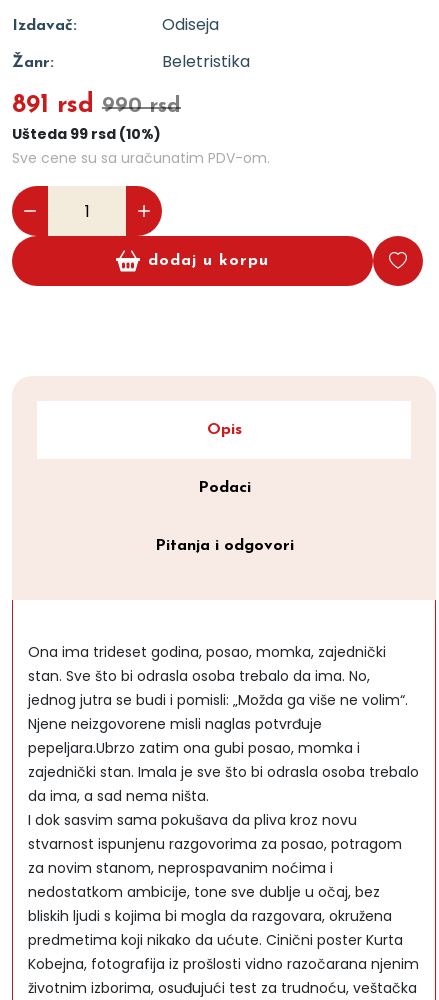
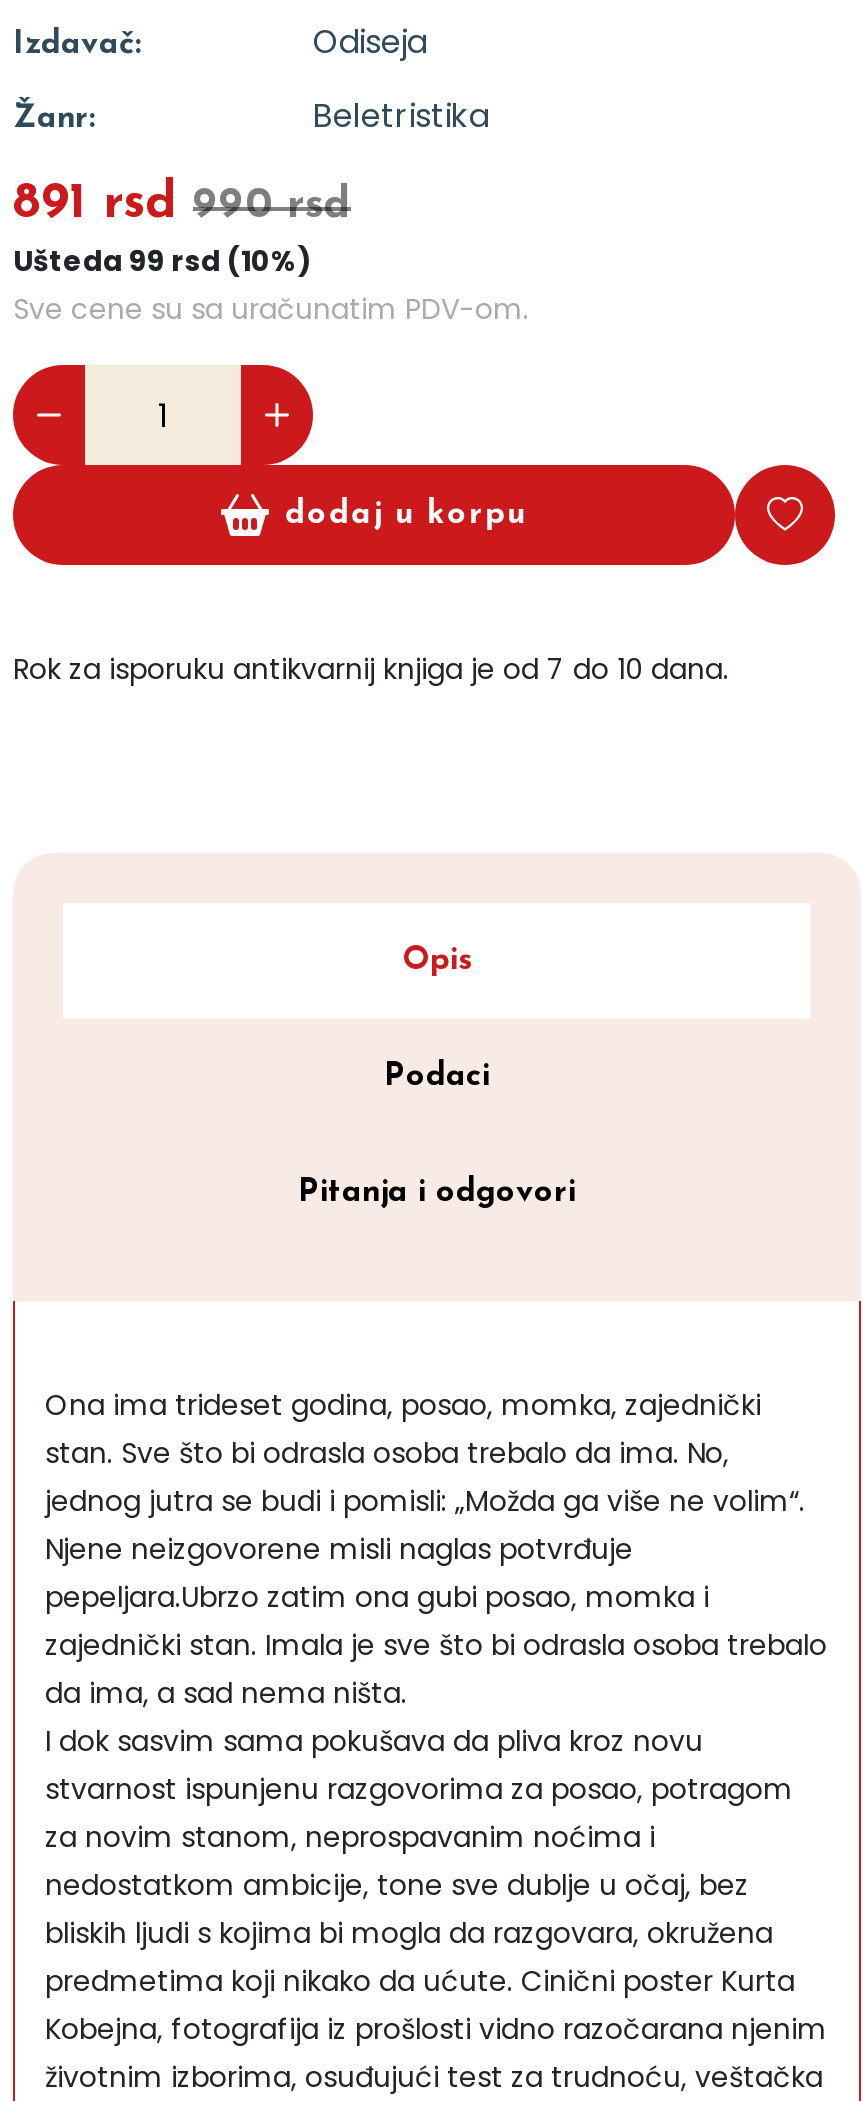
+ Rok za isporuku antikvarnij knjiga je od 7 do 10 dana.
